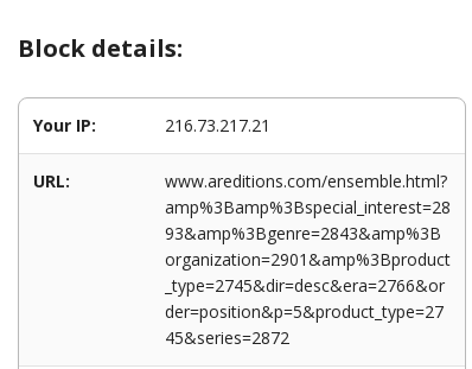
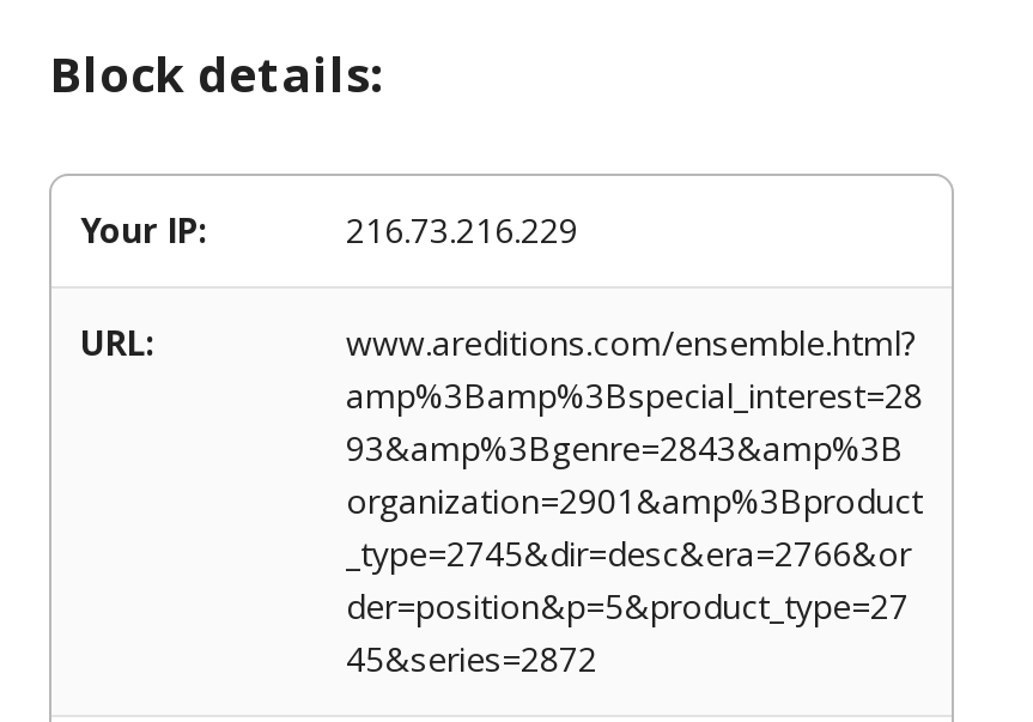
- 216.73.217.21
+ 216.73.216.229
